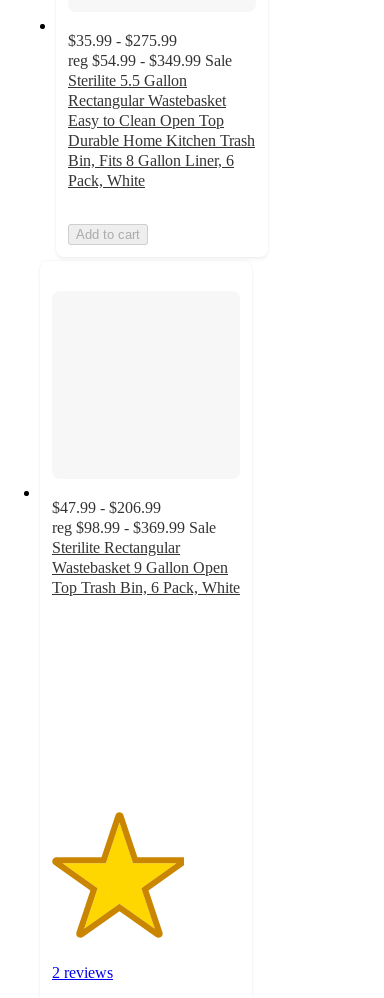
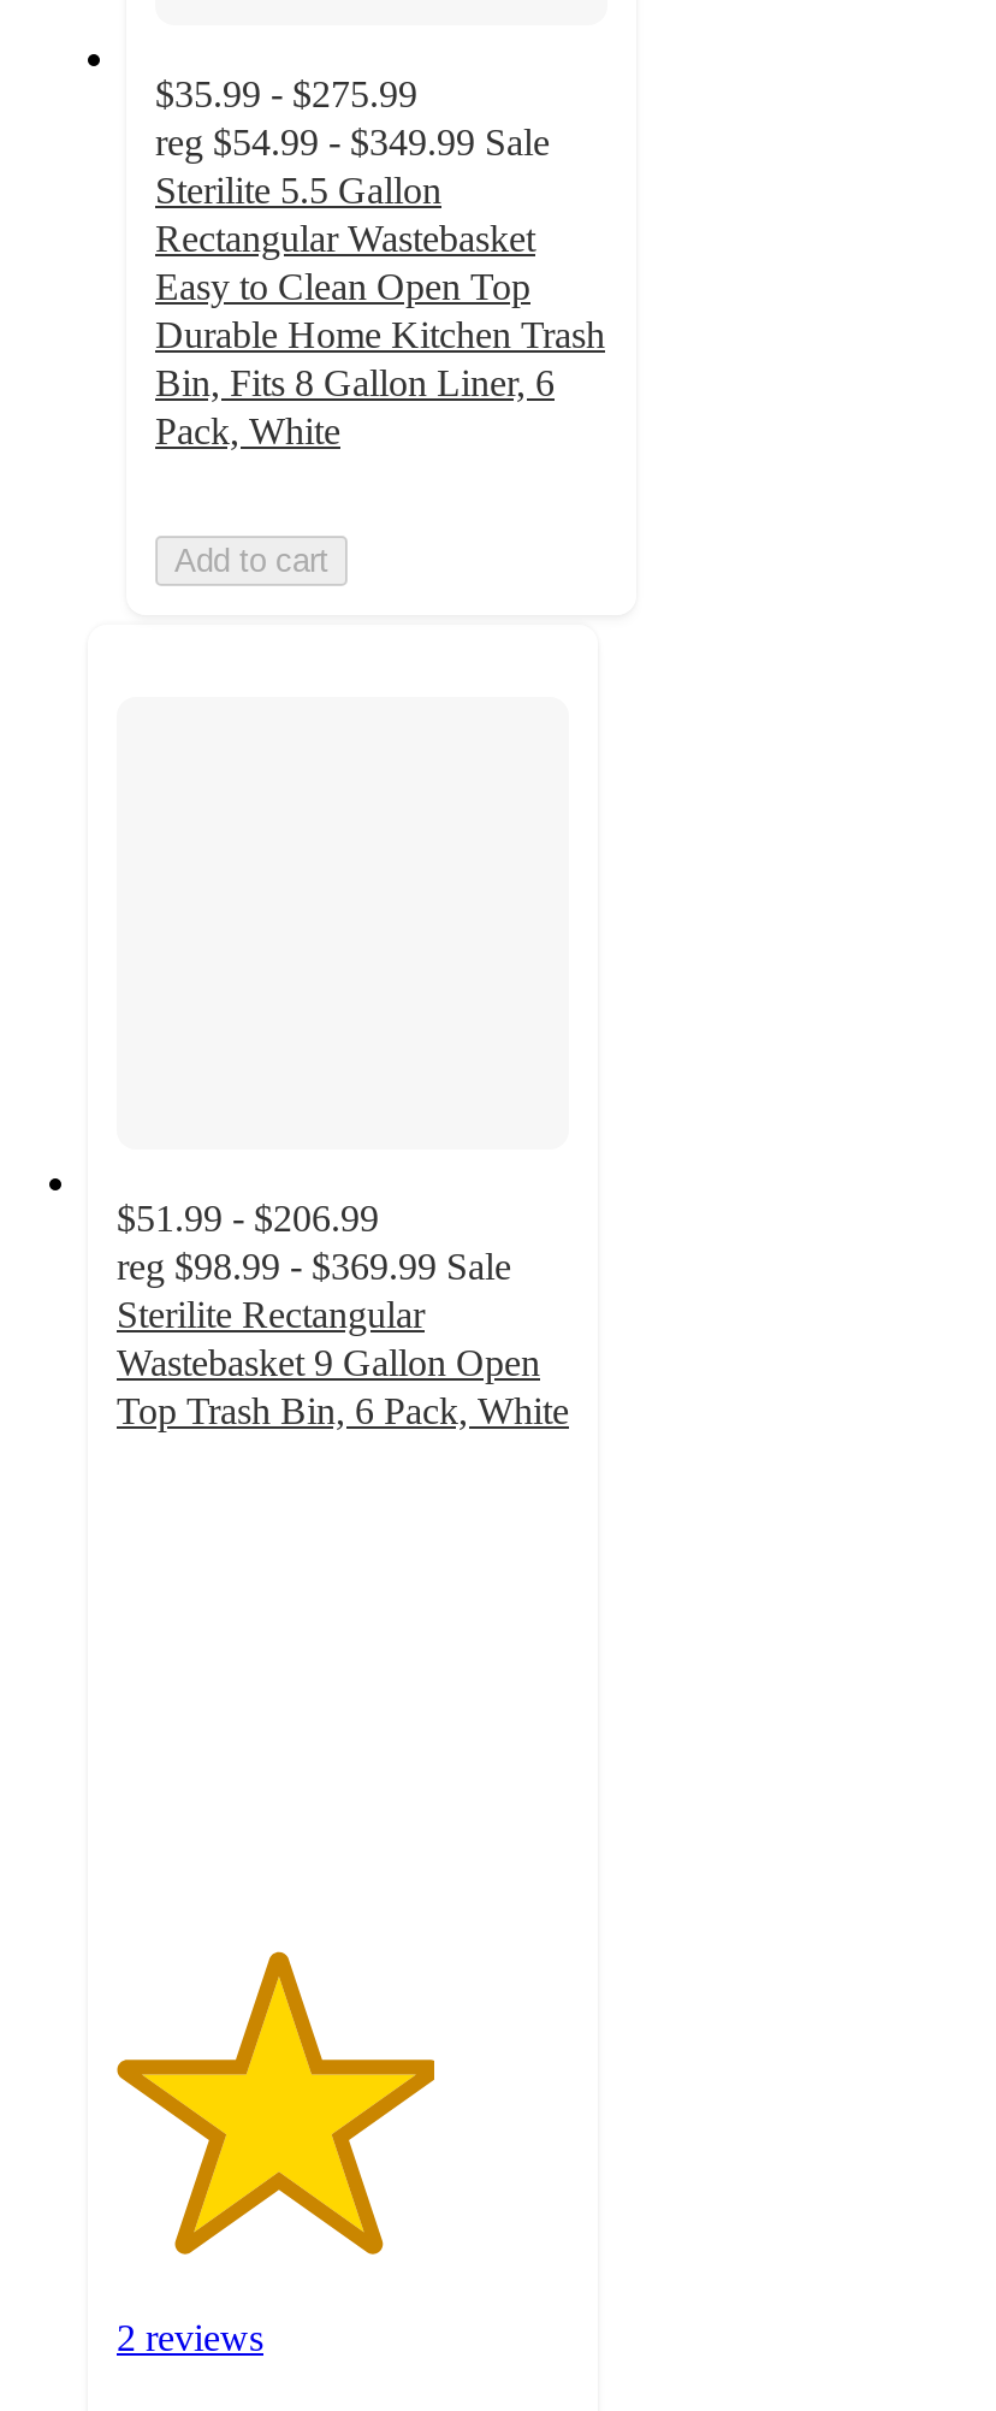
- $47.99 - $206.99
+ $51.99 - $206.99
